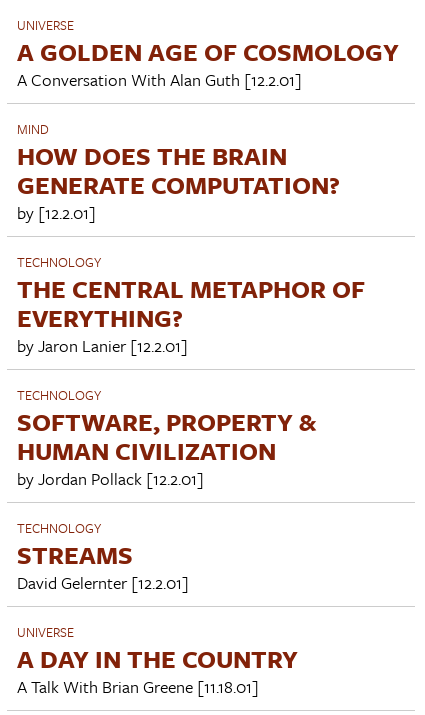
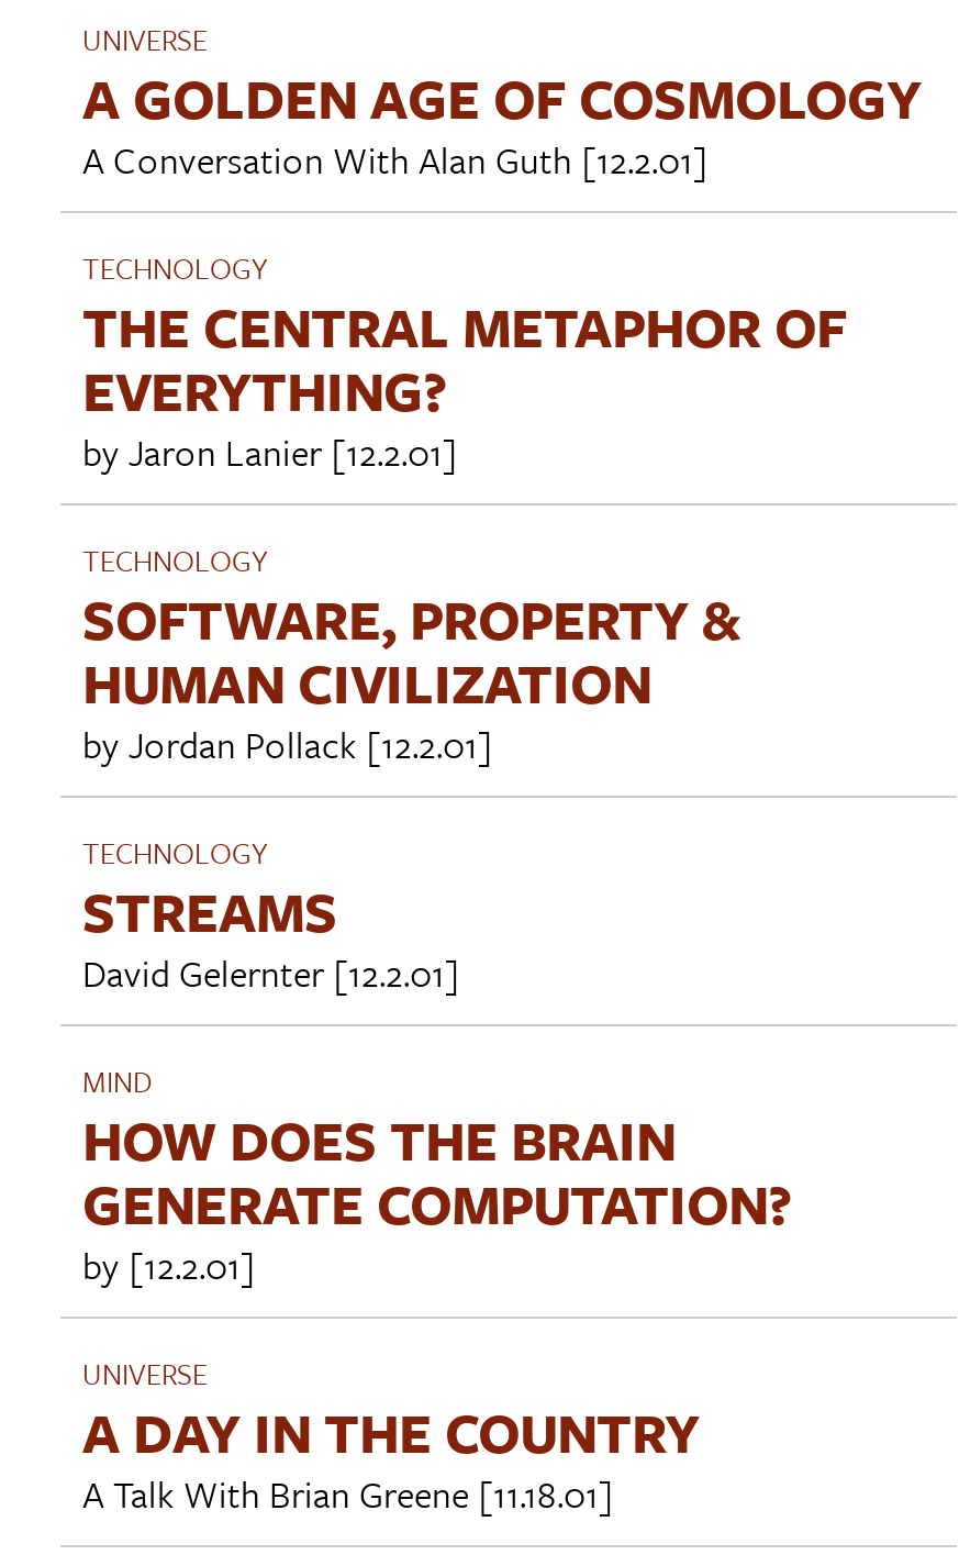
moved down: MIND | HOW DOES THE BRAIN | GENERATE COMPUTATION? | by [12.2.01]

moved up: TECHNOLOGY | THE CENTRAL METAPHOR OF | EVERYTHING? | ... | STREAMS | David Gelernter [12.2.01]
